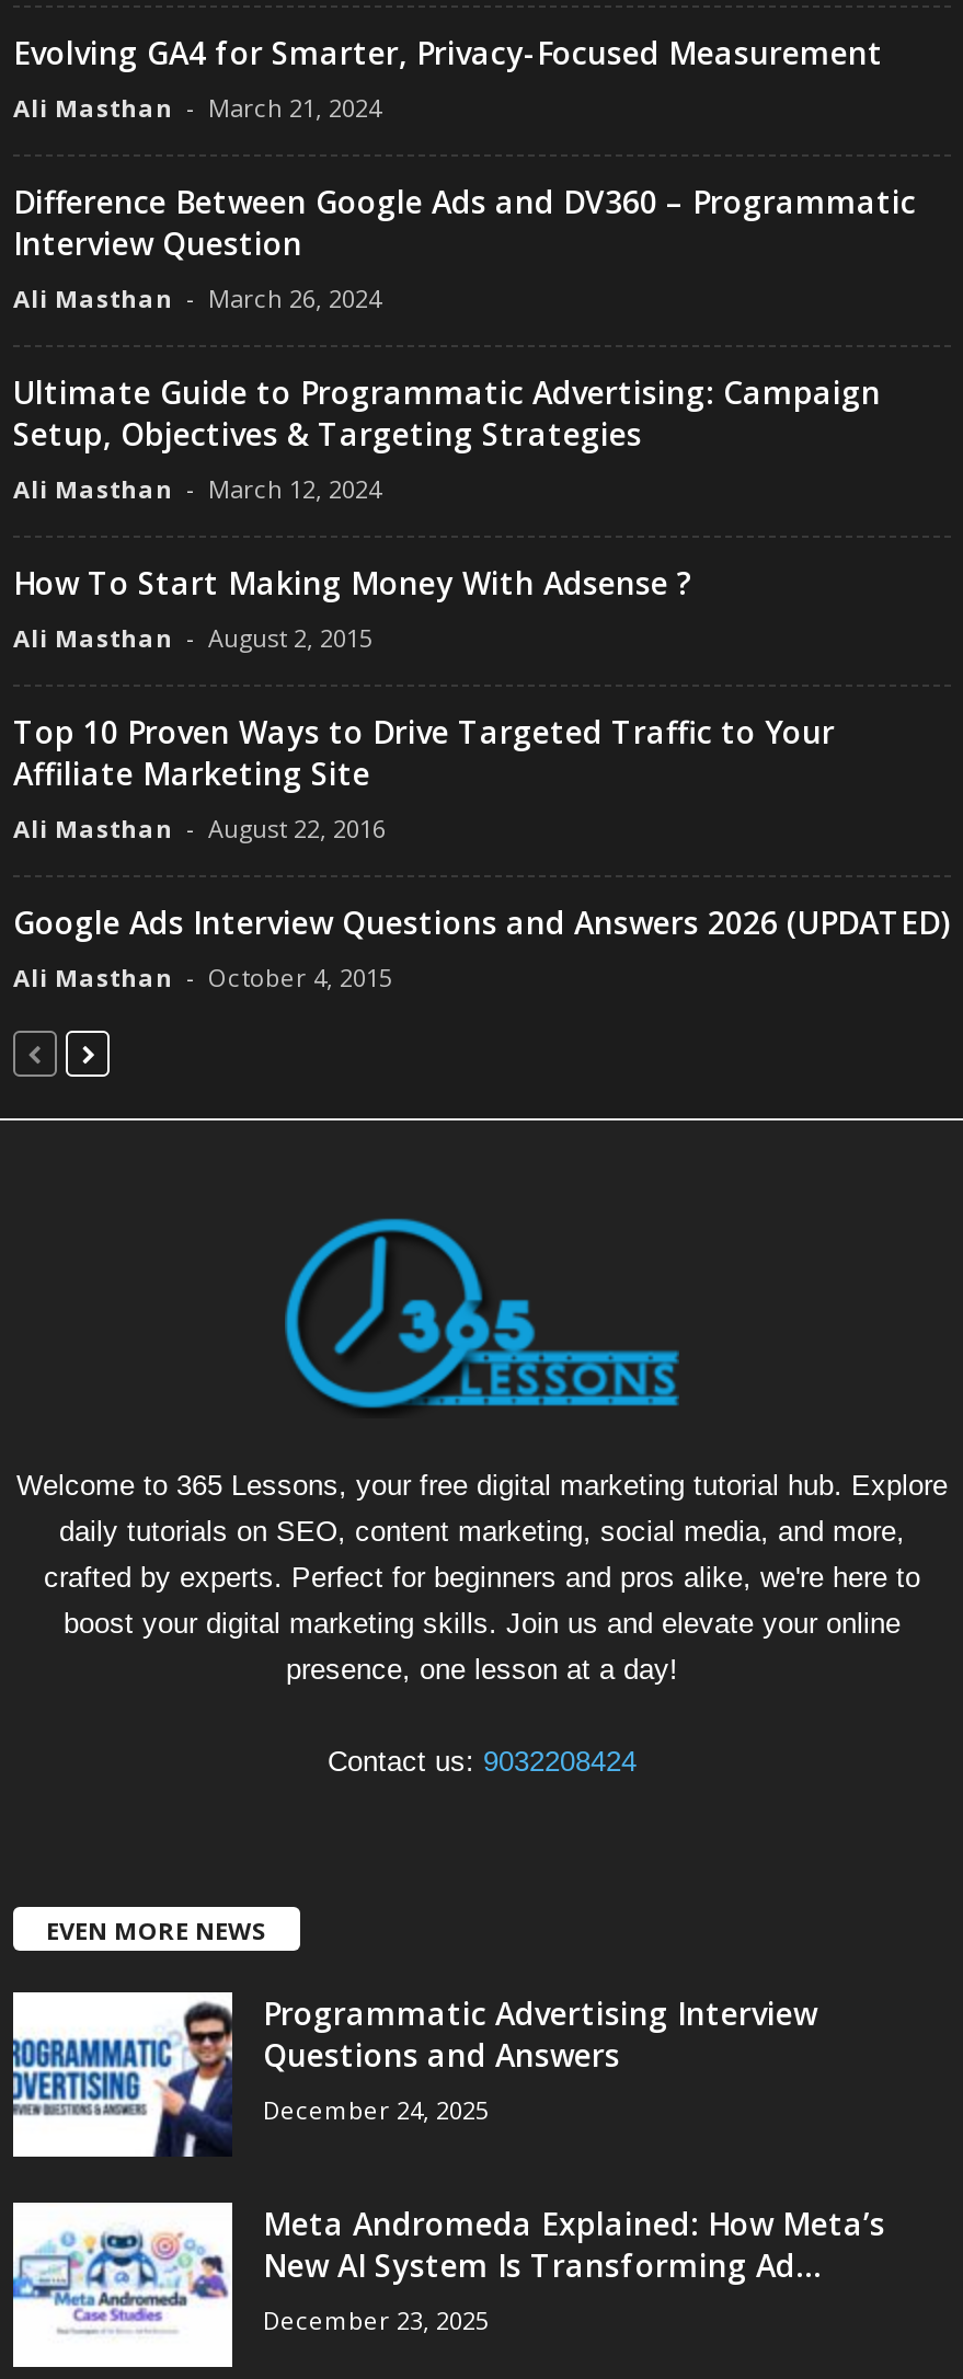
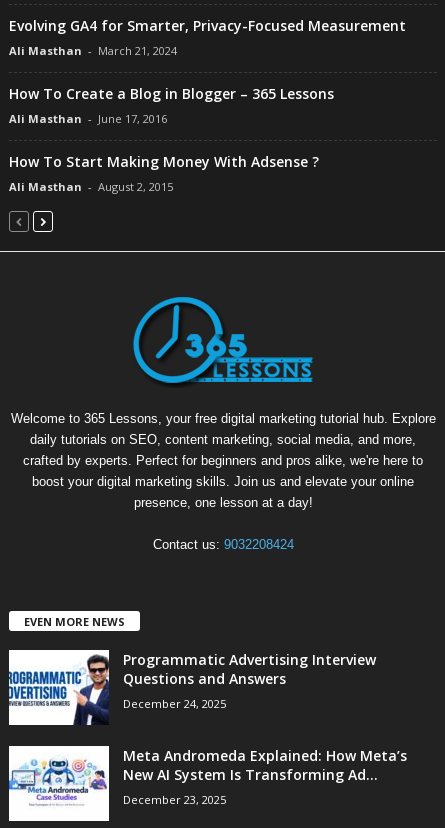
- Difference Between Google Ads and DV360 – Programmatic
- Interview Question
- Ali Masthan - March 26, 2024
- Ultimate Guide to Programmatic Advertising: Campaign
- Setup, Objectives & Targeting Strategies
- Ali Masthan - March 12, 2024
+ How To Create a Blog in Blogger – 365 Lessons
+ Ali Masthan - June 17, 2016

- Top 10 Proven Ways to Drive Targeted Traffic to Your
- Affiliate Marketing Site
- Ali Masthan - August 22, 2016
- Google Ads Interview Questions and Answers 2026 (UPDATED)
- Ali Masthan - October 4, 2015
